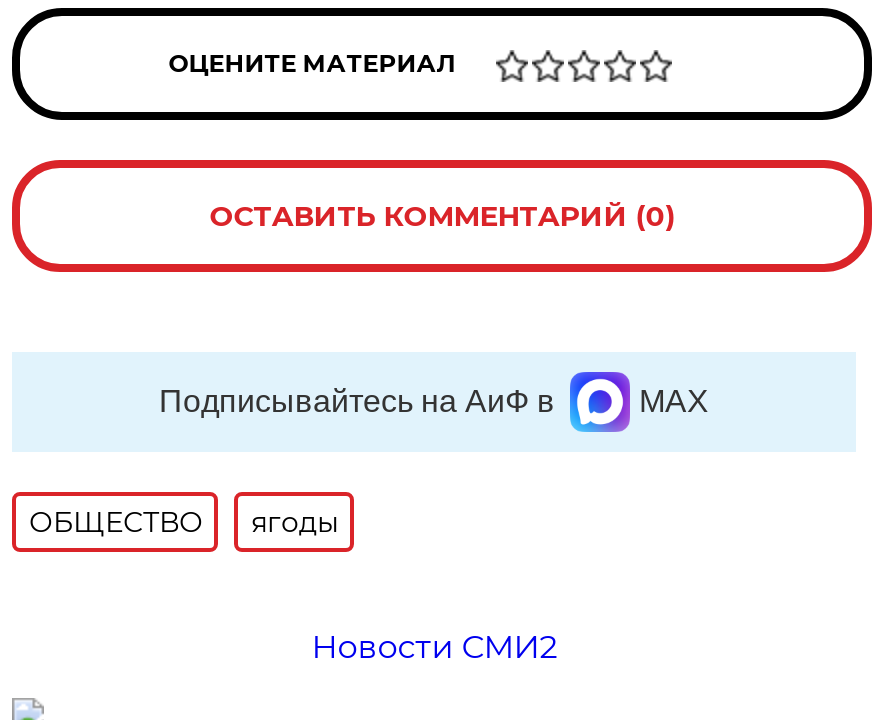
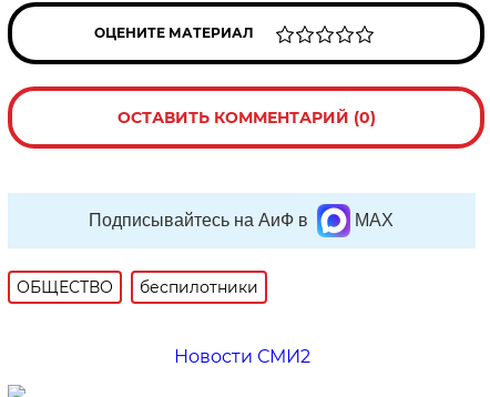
- ягоды
+ беспилотники
